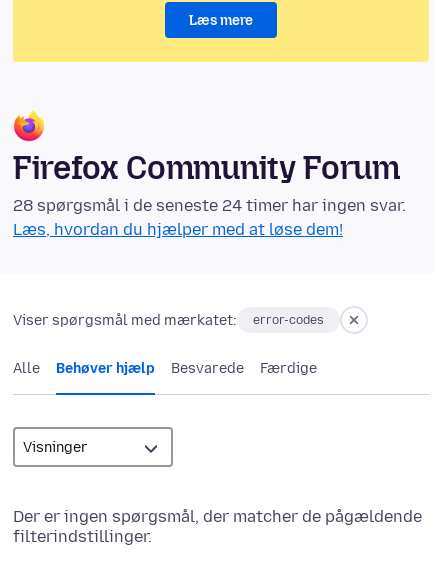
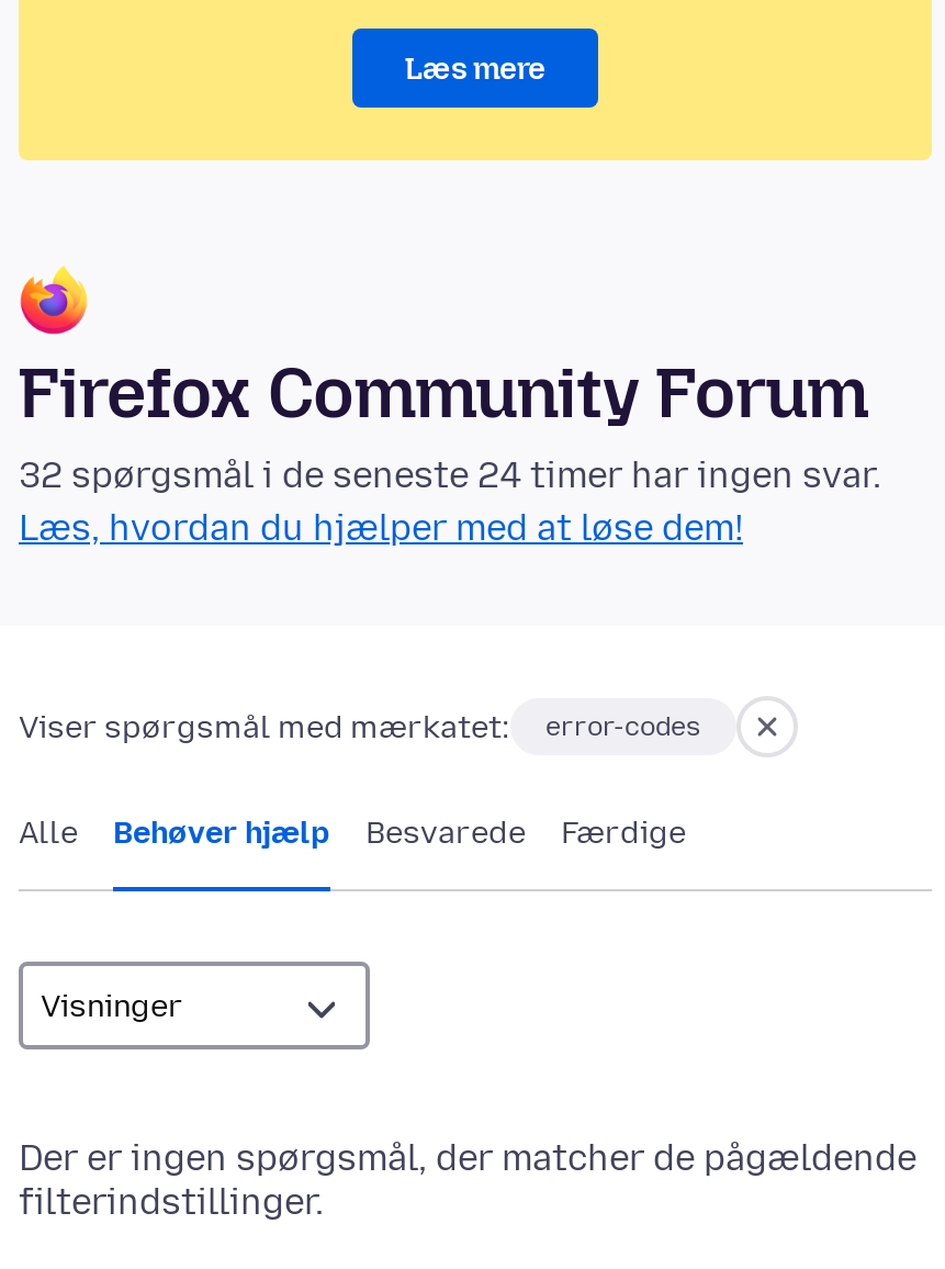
- 28 spørgsmål i de seneste 24 timer har ingen svar.
+ 32 spørgsmål i de seneste 24 timer har ingen svar.
